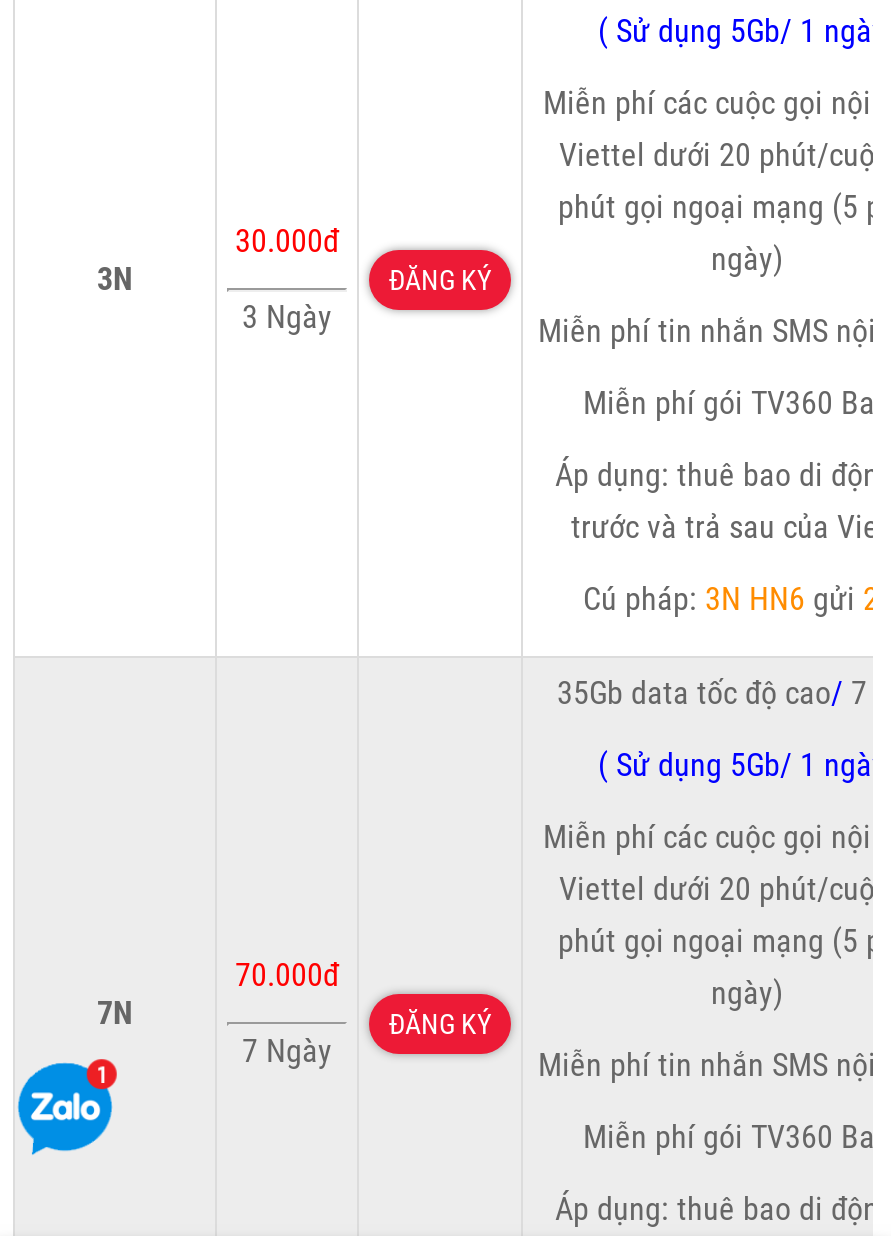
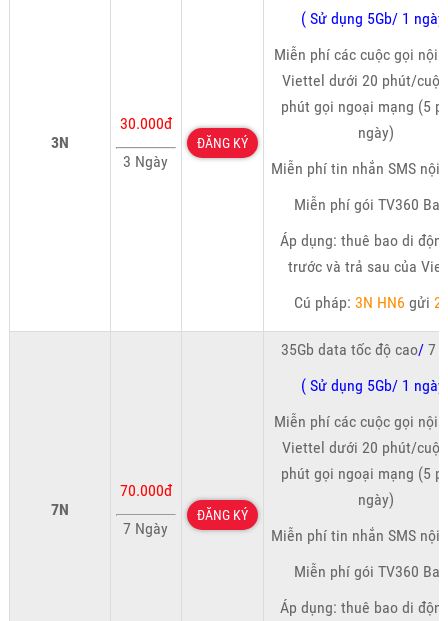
- [image]
